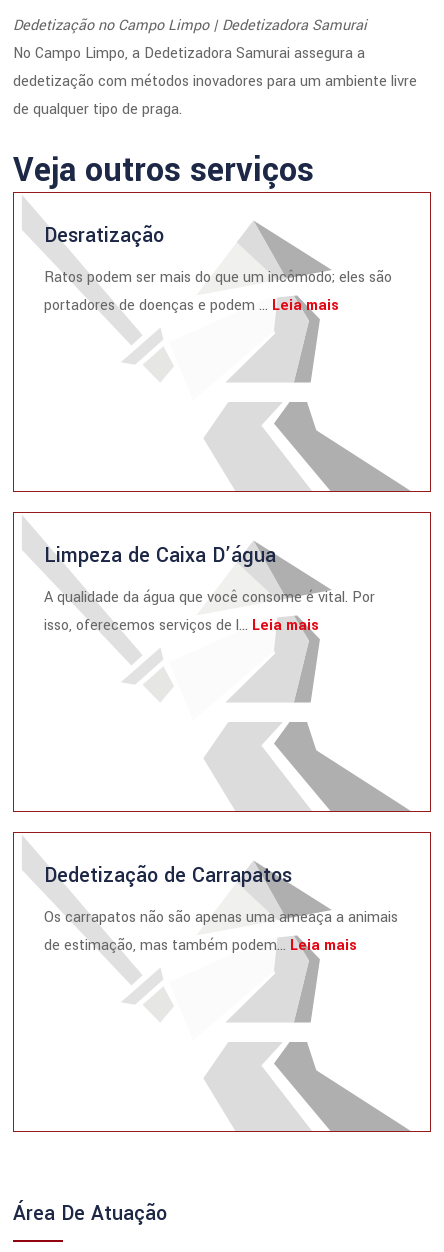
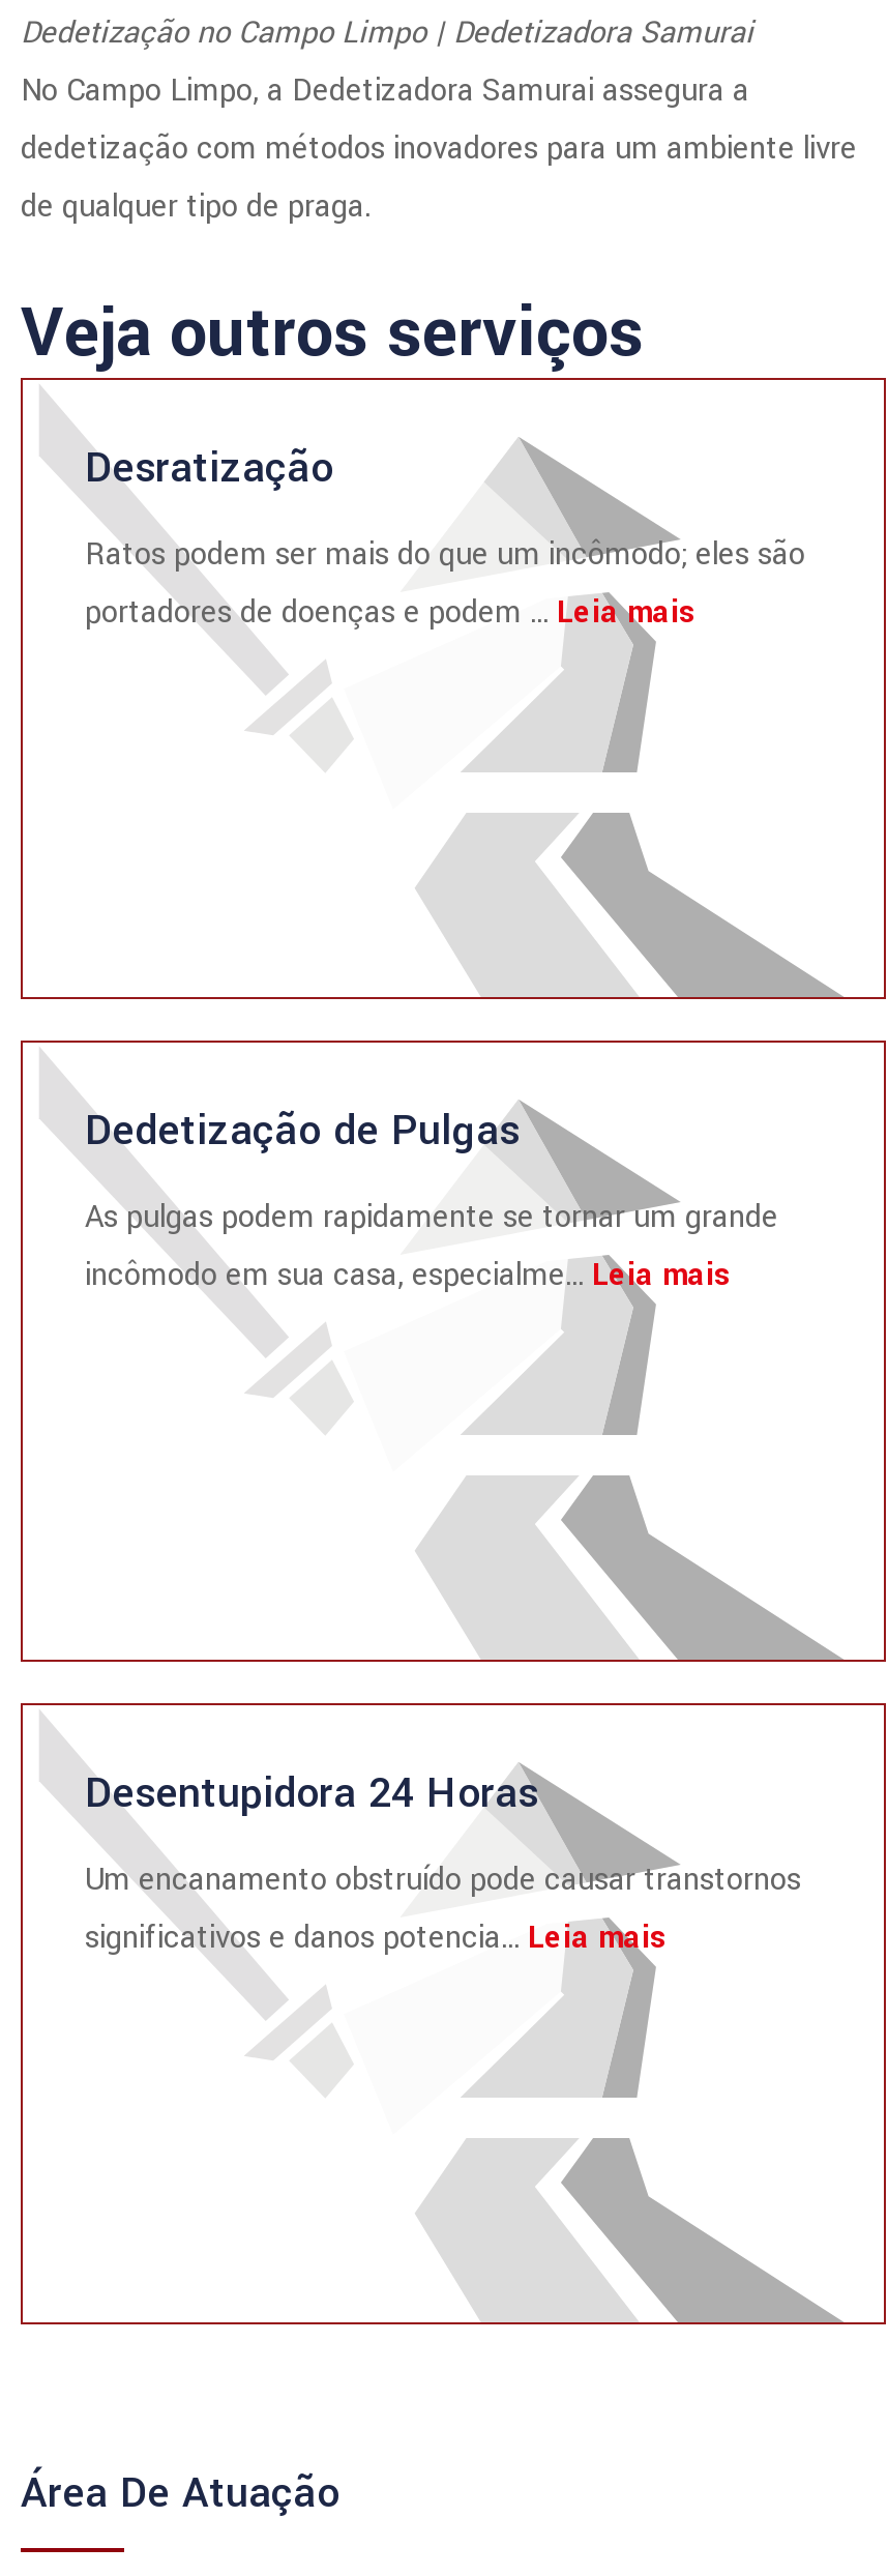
- Limpeza de Caixa D’água
+ Dedetização de Pulgas

- A qualidade da água que você consome é vital. Por
- isso, oferecemos serviços de l... Leia mais
+ As pulgas podem rapidamente se tornar um grande
+ incômodo em sua casa, especialme... Leia mais

- Dedetização de Carrapatos
+ Desentupidora 24 Horas

- Os carrapatos não são apenas uma ameaça a animais
- de estimação, mas também podem... Leia mais
+ Um encanamento obstruído pode causar transtornos
+ significativos e danos potencia... Leia mais
